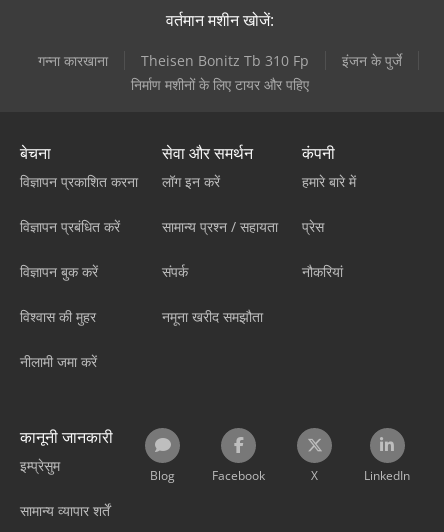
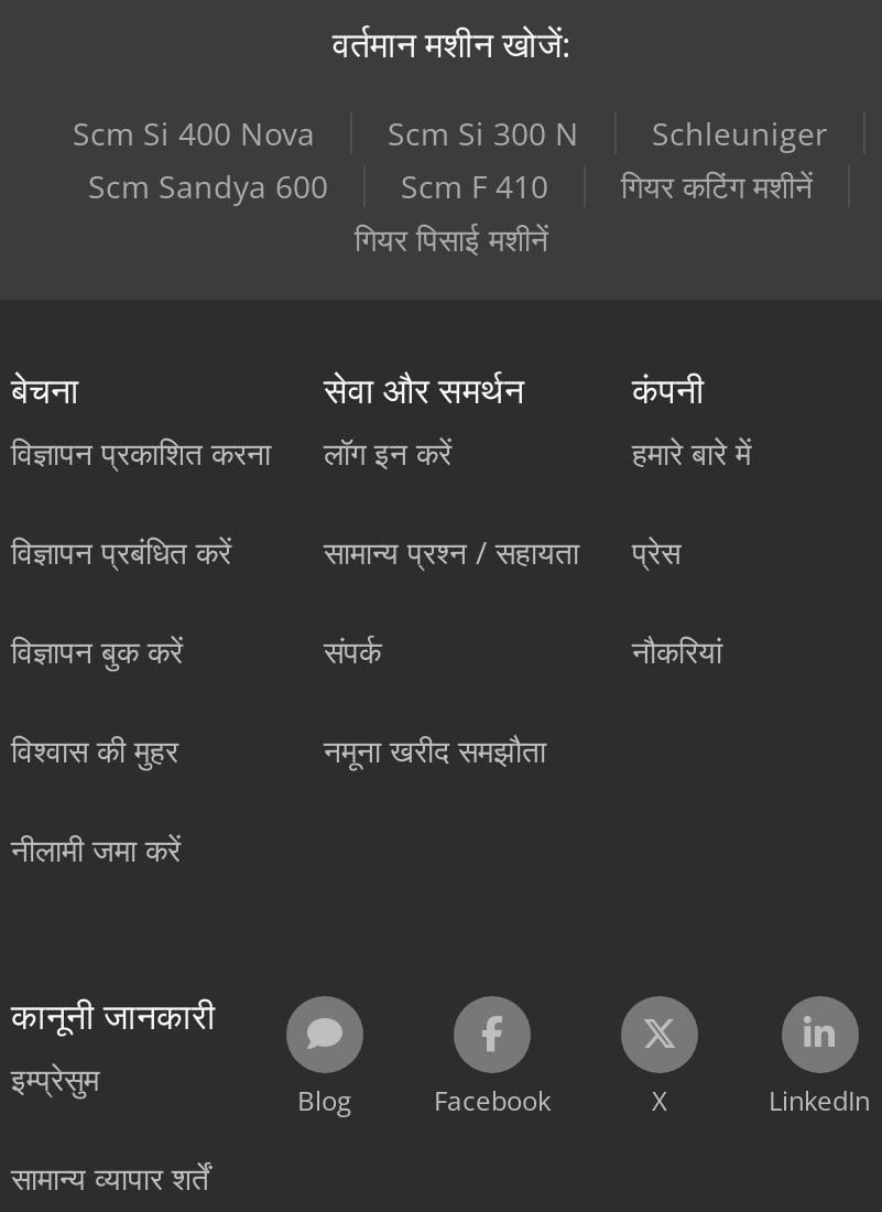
- गन्ना कारखाना
- Theisen Bonitz Tb 310 Fp
- इंजन के पुर्जे
- निर्माण मशीनों के लिए टायर और पहिए
+ Scm Si 400 Nova
+ Scm Si 300 N
+ Schleuniger
+ Scm Sandya 600
+ Scm F 410
+ गियर कटिंग मशीनें
+ गियर पिसाई मशीनें
